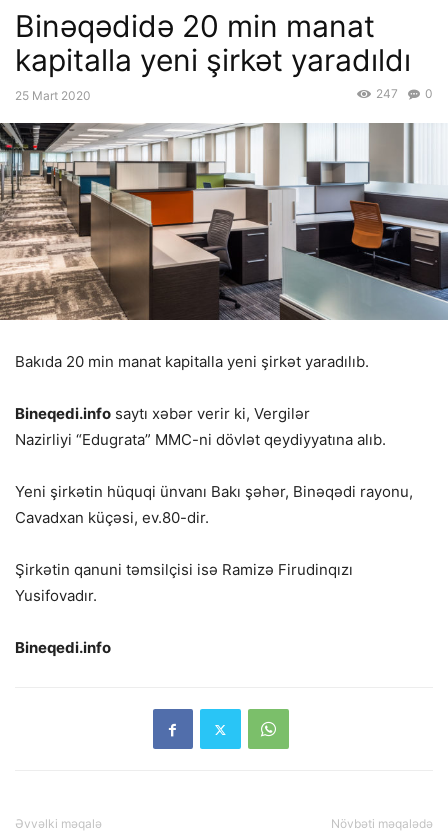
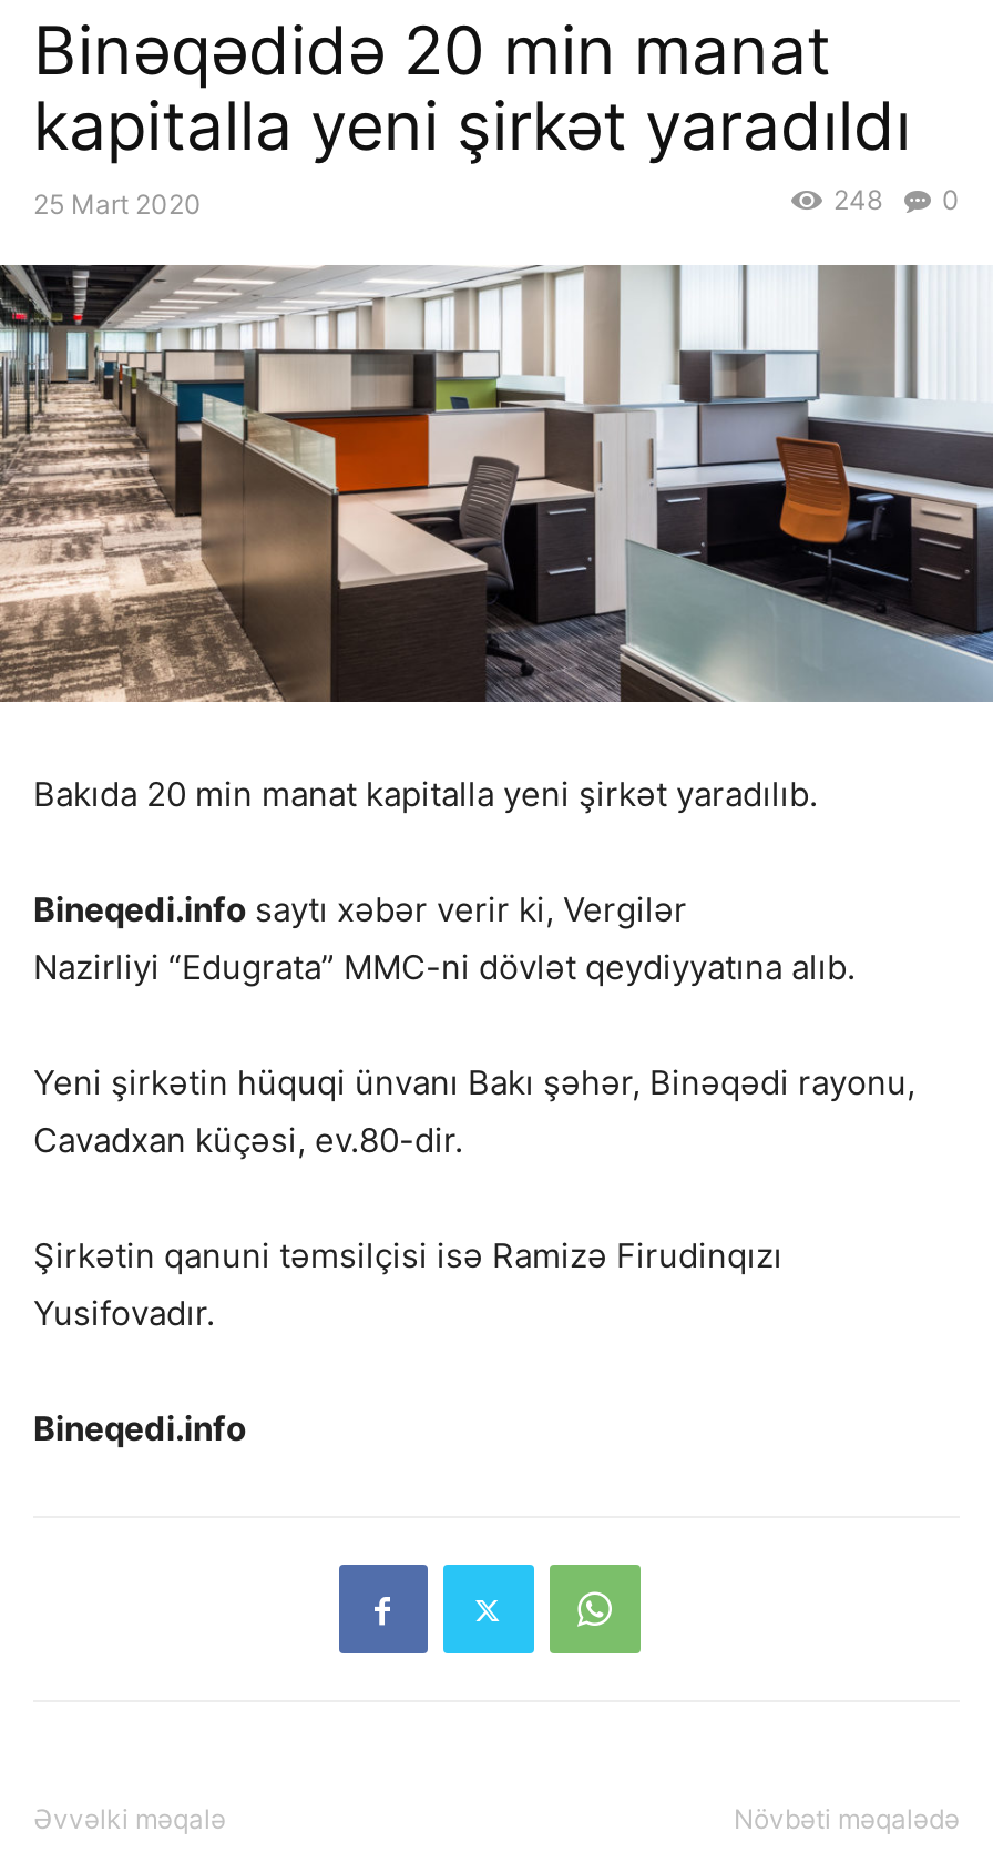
- 247 0
+ 248 0
